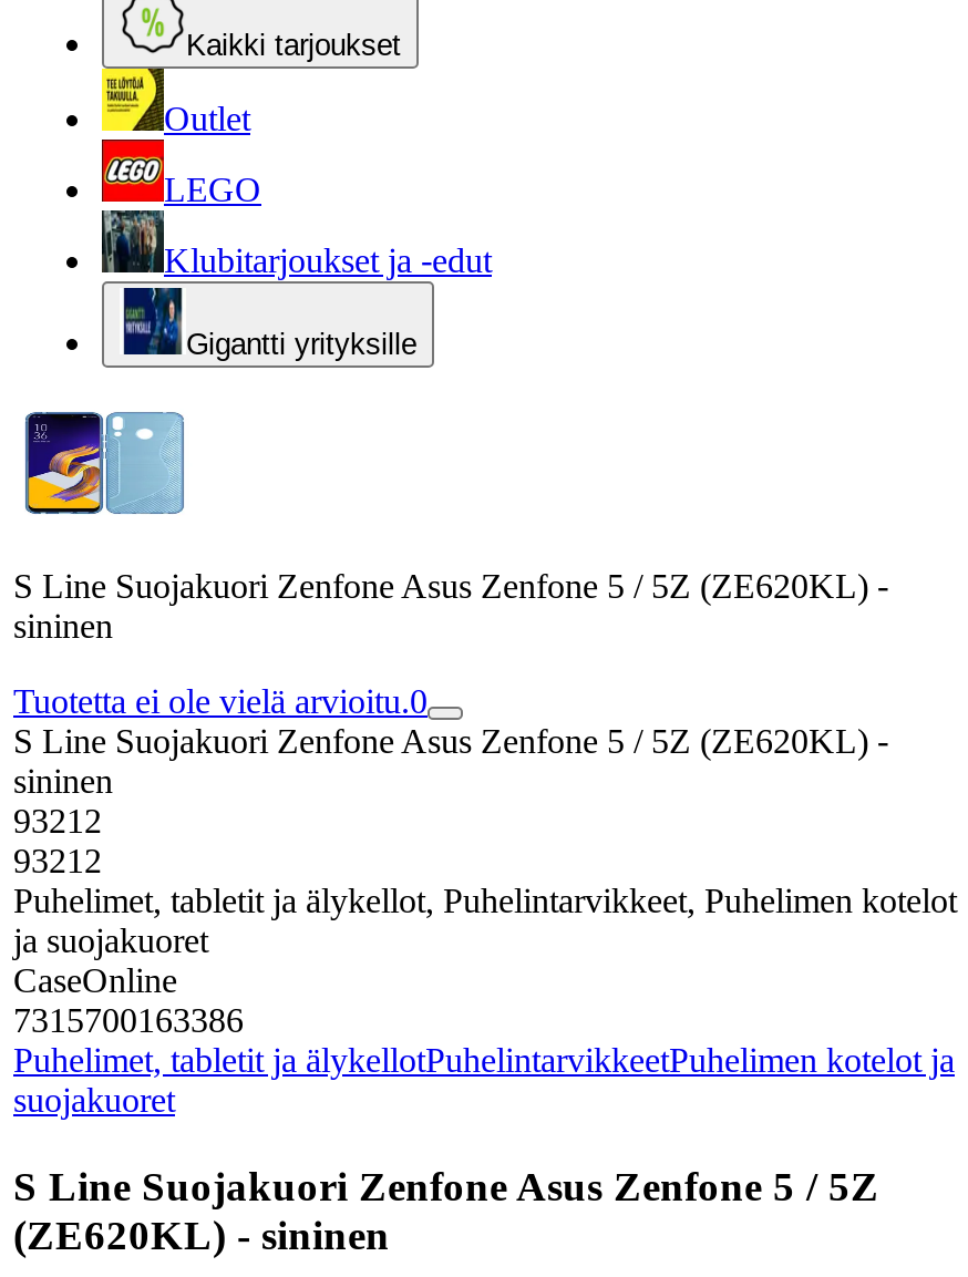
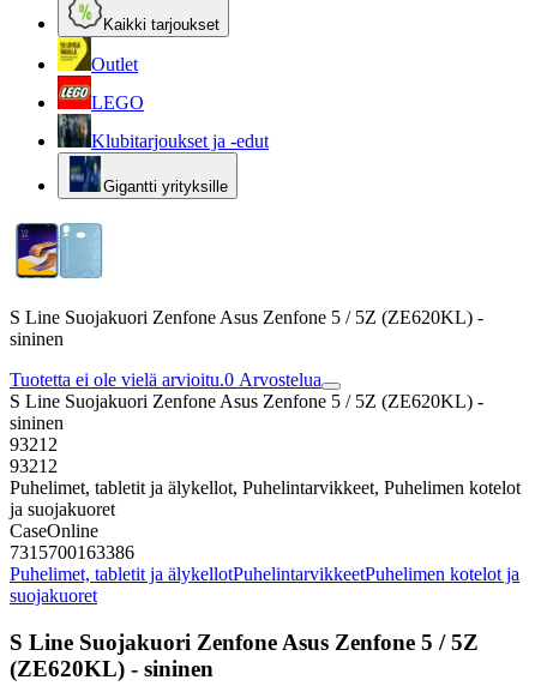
- Tuotetta ei ole vielä arvioitu.0
+ Tuotetta ei ole vielä arvioitu.0 Arvostelua
